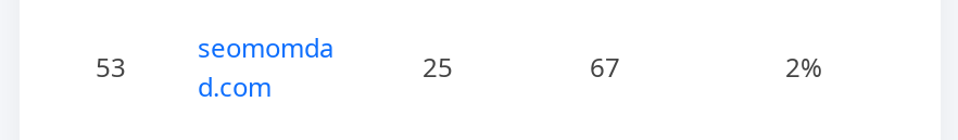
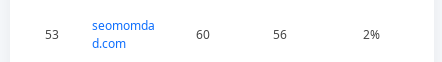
- 25
+ 60

- 67
+ 56
